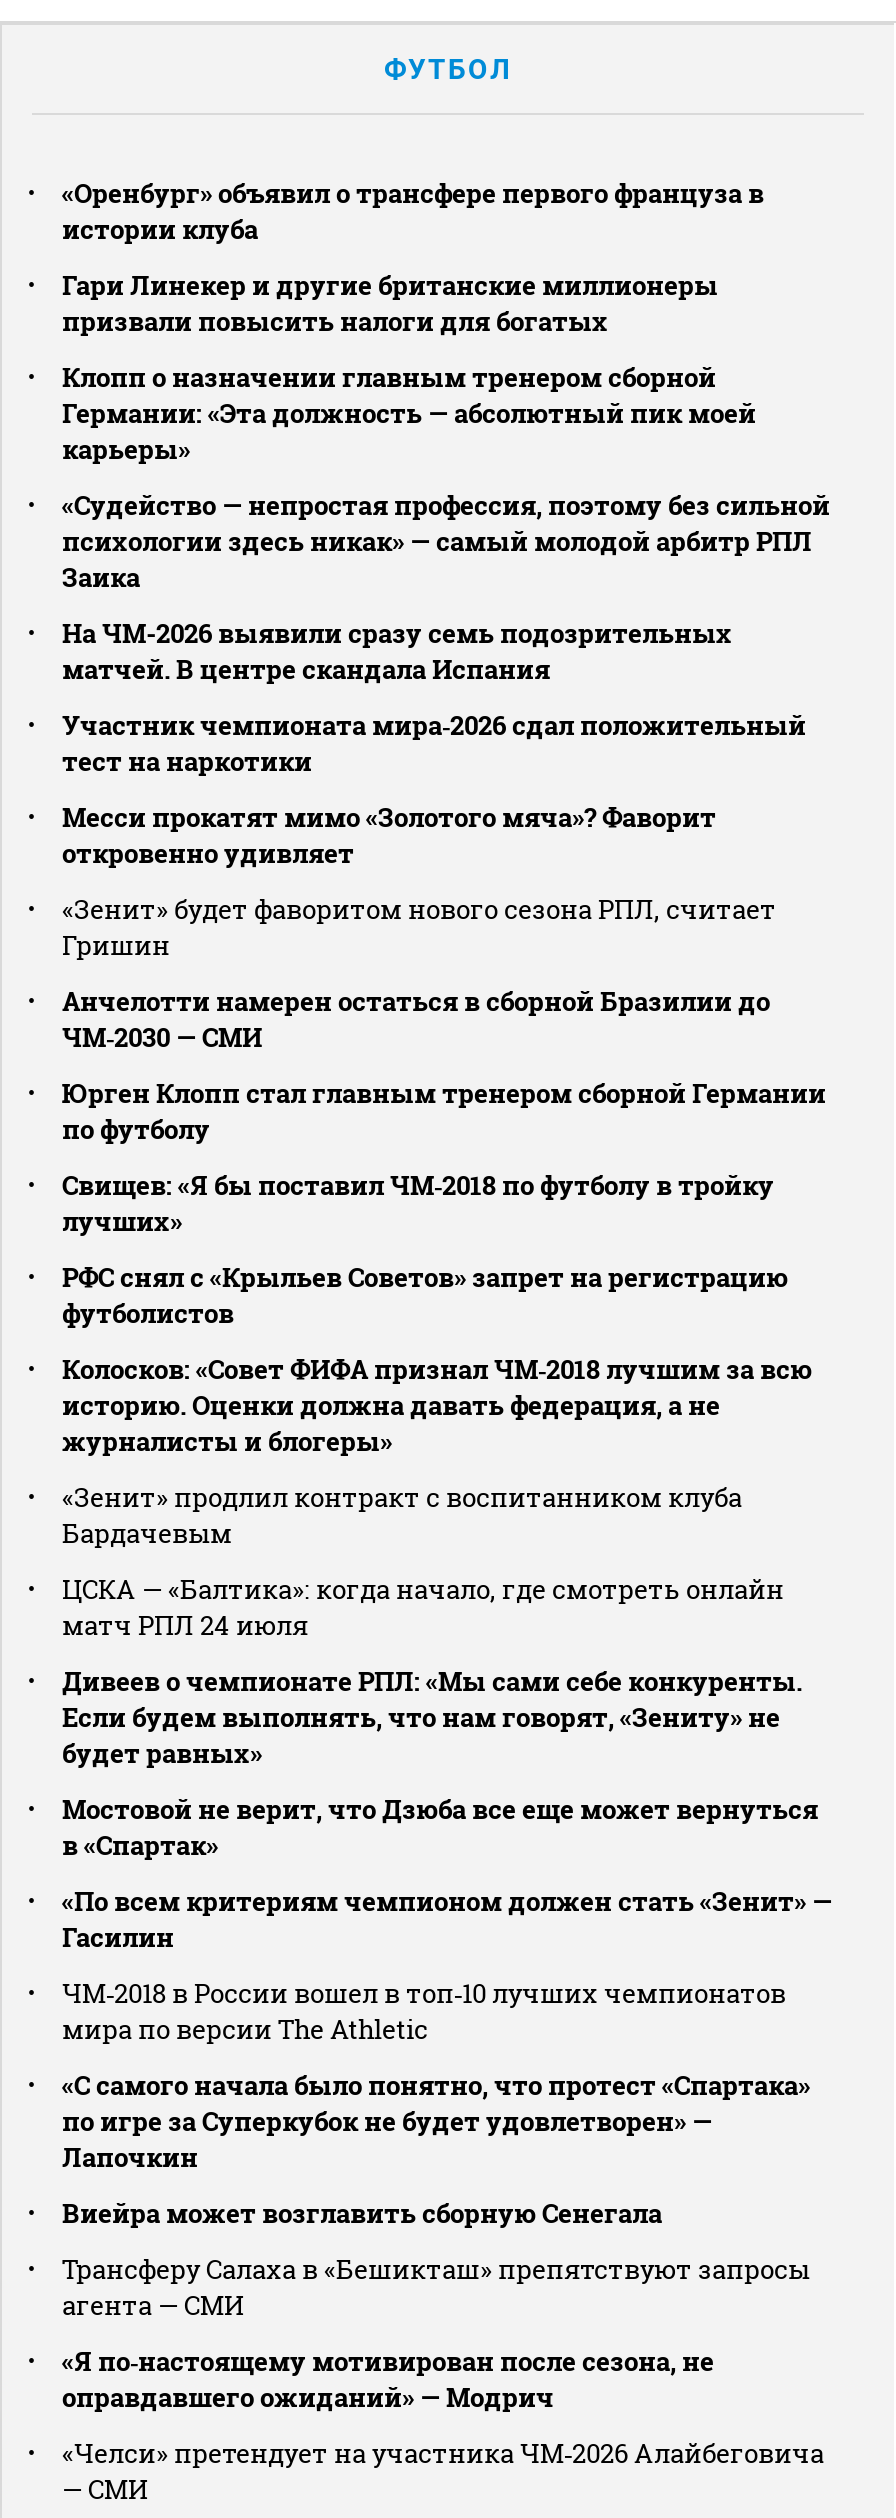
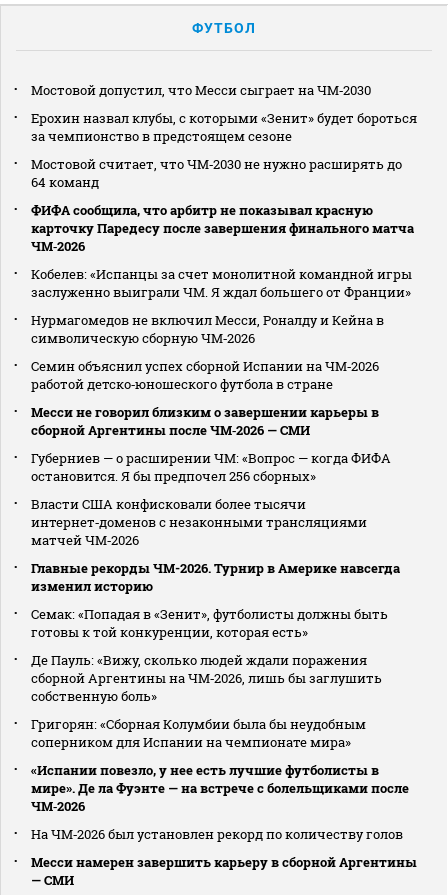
- «Оренбург» объявил о трансфере первого француза в
- истории клуба
- Гари Линекер и другие британские миллионеры
- призвали повысить налоги для богатых
- Клопп о назначении главным тренером сборной
- Германии: «Эта должность — абсолютный пик моей
- карьеры»
- «Судейство — непростая профессия, поэтому без сильной
- психологии здесь никак» — самый молодой арбитр РПЛ
- Заика
- На ЧМ-2026 выявили сразу семь подозрительных
- матчей. В центре скандала Испания
- Участник чемпионата мира‑2026 сдал положительный
- тест на наркотики
- Месси прокатят мимо «Золотого мяча»? Фаворит
- откровенно удивляет
- «Зенит» будет фаворитом нового сезона РПЛ, считает
- Гришин
- Анчелотти намерен остаться в сборной Бразилии до
- ЧМ‑2030 — СМИ
- Юрген Клопп стал главным тренером сборной Германии
- по футболу
- Свищев: «Я бы поставил ЧМ‑2018 по футболу в тройку
- лучших»
- РФС снял с «Крыльев Советов» запрет на регистрацию
- футболистов
- Колосков: «Совет ФИФА признал ЧМ‑2018 лучшим за всю
- историю. Оценки должна давать федерация, а не
- журналисты и блогеры»
- «Зенит» продлил контракт с воспитанником клуба
- Бардачевым
- ЦСКА — «Балтика»: когда начало, где смотреть онлайн
- матч РПЛ 24 июля
- Дивеев о чемпионате РПЛ: «Мы сами себе конкуренты.
- Если будем выполнять, что нам говорят, «Зениту» не
- будет равных»
- Мостовой не верит, что Дзюба все еще может вернуться
- в «Спартак»
- «По всем критериям чемпионом должен стать «Зенит» —
- Гасилин
- ЧМ‑2018 в России вошел в топ‑10 лучших чемпионатов
- мира по версии The Athletic
- «С самого начала было понятно, что протест «Спартака»
- по игре за Суперкубок не будет удовлетворен» —
- Лапочкин
- Виейра может возглавить сборную Сенегала
- Трансферу Салаха в «Бешикташ» препятствуют запросы
- агента — СМИ
- «Я по‑настоящему мотивирован после сезона, не
- оправдавшего ожиданий» — Модрич
- «Челси» претендует на участника ЧМ‑2026 Алайбеговича
+ Мостовой допустил, что Месси сыграет на ЧМ‑2030
+ Ерохин назвал клубы, с которыми «Зенит» будет бороться
+ за чемпионство в предстоящем сезоне
+ Мостовой считает, что ЧМ‑2030 не нужно расширять до
+ 64 команд
+ ФИФА сообщила, что арбитр не показывал красную
+ карточку Паредесу после завершения финального матча
+ ЧМ‑2026
+ Кобелев: «Испанцы за счет монолитной командной игры
+ заслуженно выиграли ЧМ. Я ждал большего от Франции»
+ Нурмагомедов не включил Месси, Роналду и Кейна в
+ символическую сборную ЧМ‑2026
+ Семин объяснил успех сборной Испании на ЧМ‑2026
+ работой детско‑юношеского футбола в стране
+ Месси не говорил близким о завершении карьеры в
+ сборной Аргентины после ЧМ‑2026 — СМИ
+ Губерниев — о расширении ЧМ: «Вопрос — когда ФИФА
+ остановится. Я бы предпочел 256 сборных»
+ Власти США конфисковали более тысячи
+ интернет‑доменов с незаконными трансляциями
+ матчей ЧМ‑2026
+ Главные рекорды ЧМ-2026. Турнир в Америке навсегда
+ изменил историю
+ Семак: «Попадая в «Зенит», футболисты должны быть
+ готовы к той конкуренции, которая есть»
+ Де Пауль: «Вижу, сколько людей ждали поражения
+ сборной Аргентины на ЧМ‑2026, лишь бы заглушить
+ собственную боль»
+ Григорян: «Сборная Колумбии была бы неудобным
+ соперником для Испании на чемпионате мира»
+ «Испании повезло, у нее есть лучшие футболисты в
+ мире». Де ла Фуэнте — на встрече с болельщиками после
+ ЧМ‑2026
+ На ЧМ‑2026 был установлен рекорд по количеству голов
+ Месси намерен завершить карьеру в сборной Аргентины
